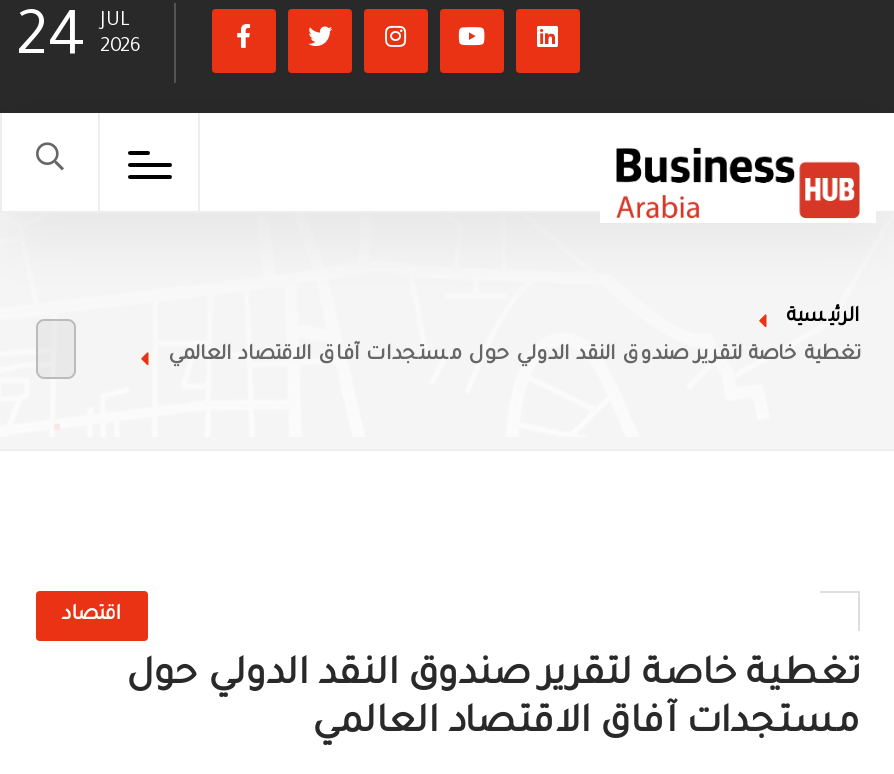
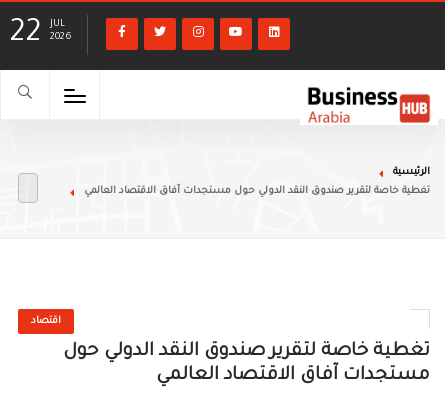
- 24 JUL 2026
+ 22 JUL 2026
